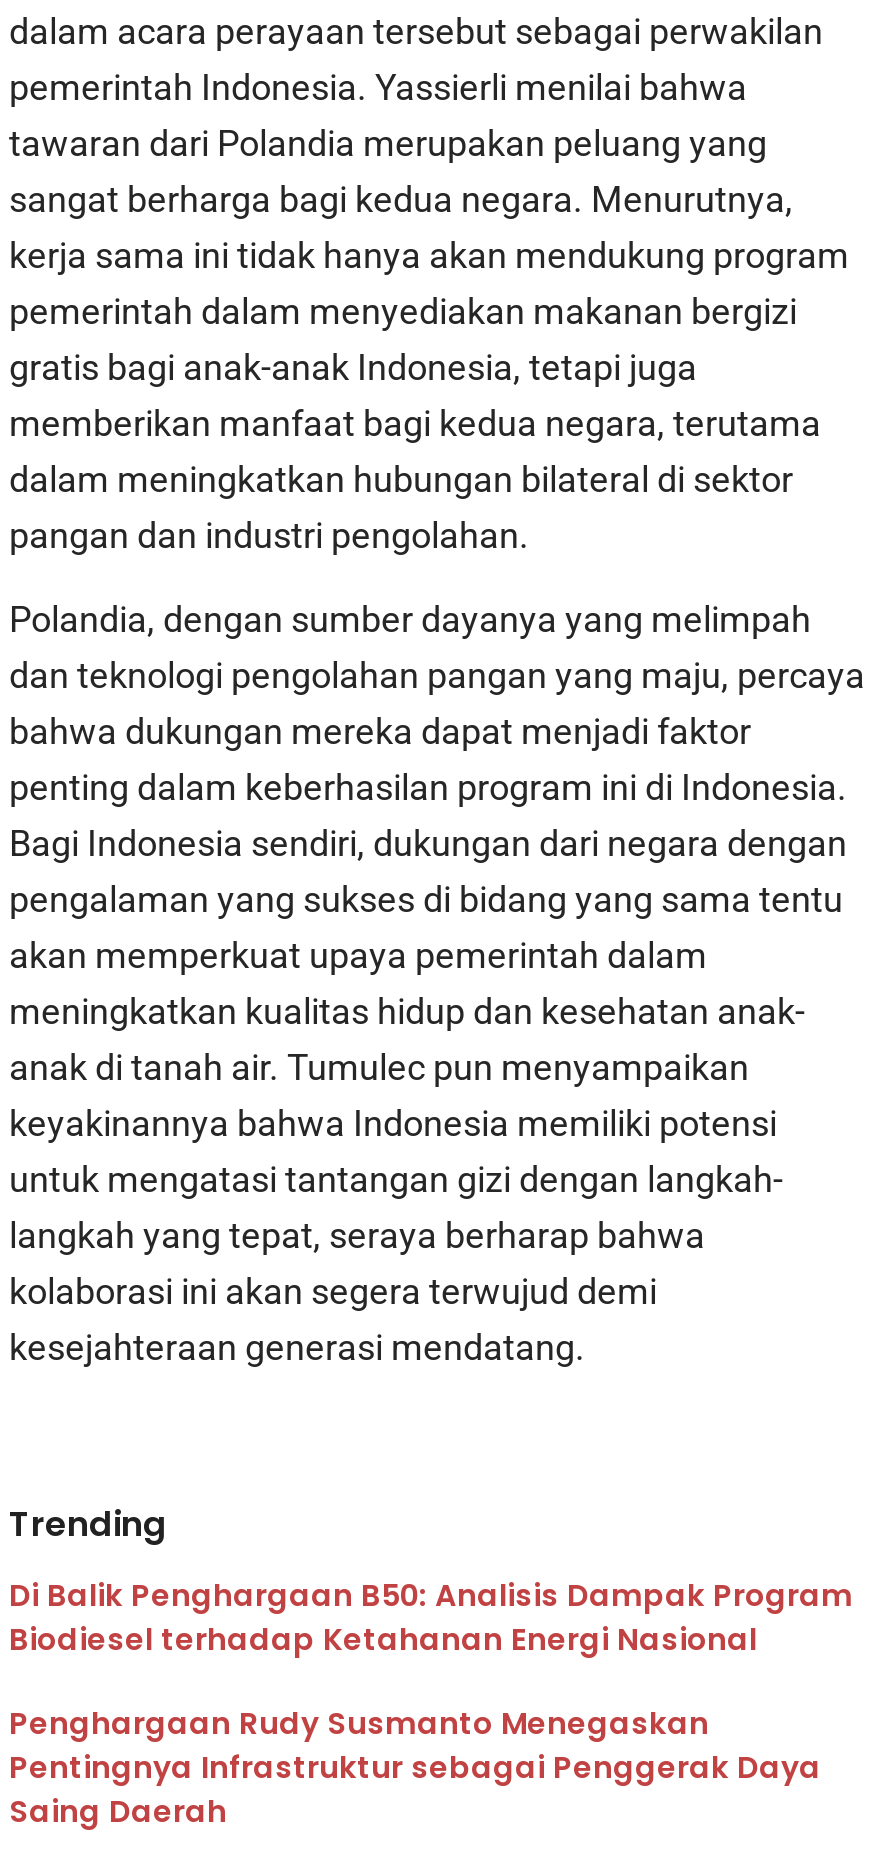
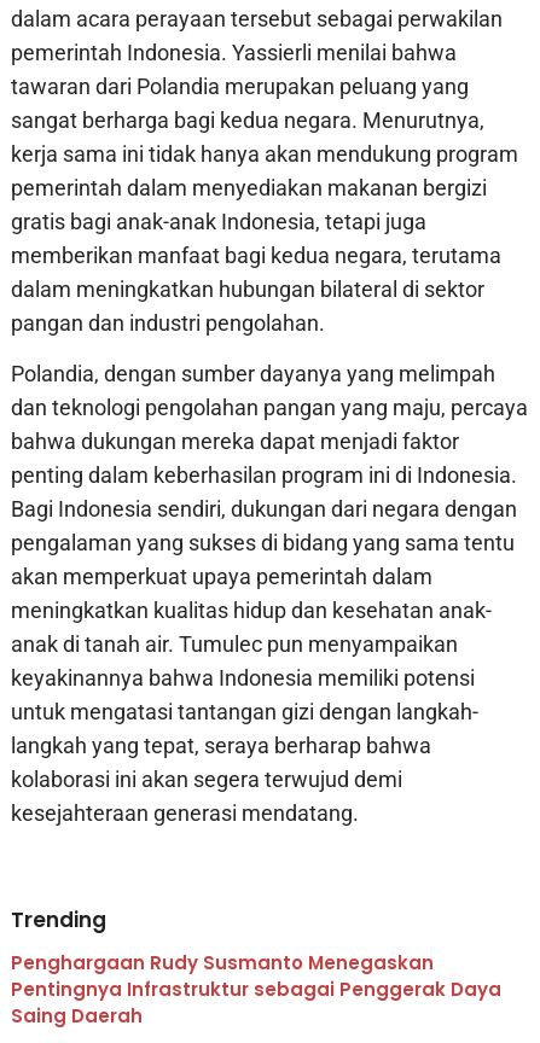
- Di Balik Penghargaan B50: Analisis Dampak Program
- Biodiesel terhadap Ketahanan Energi Nasional
